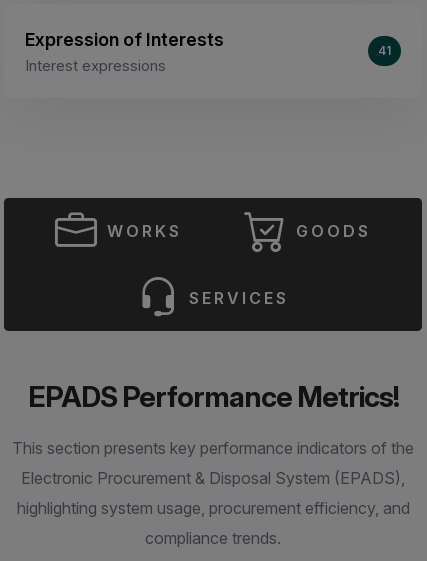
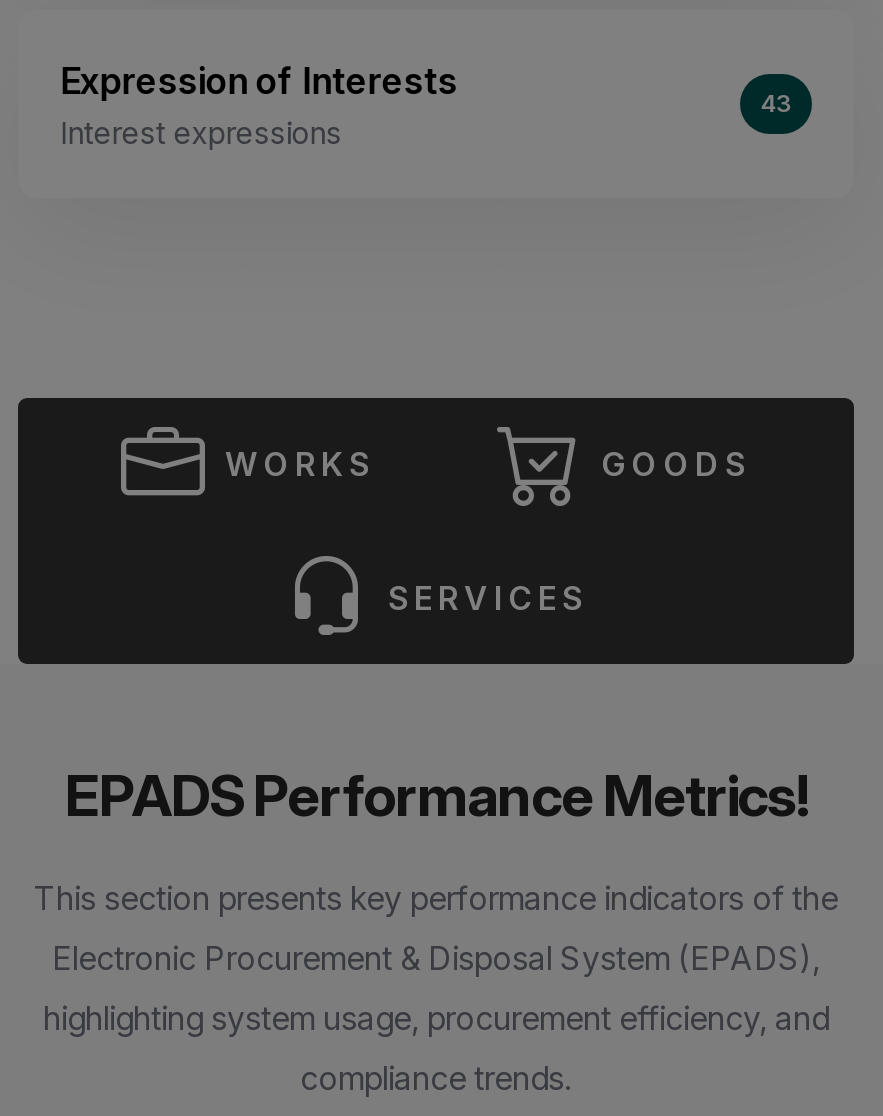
- 41
+ 43
